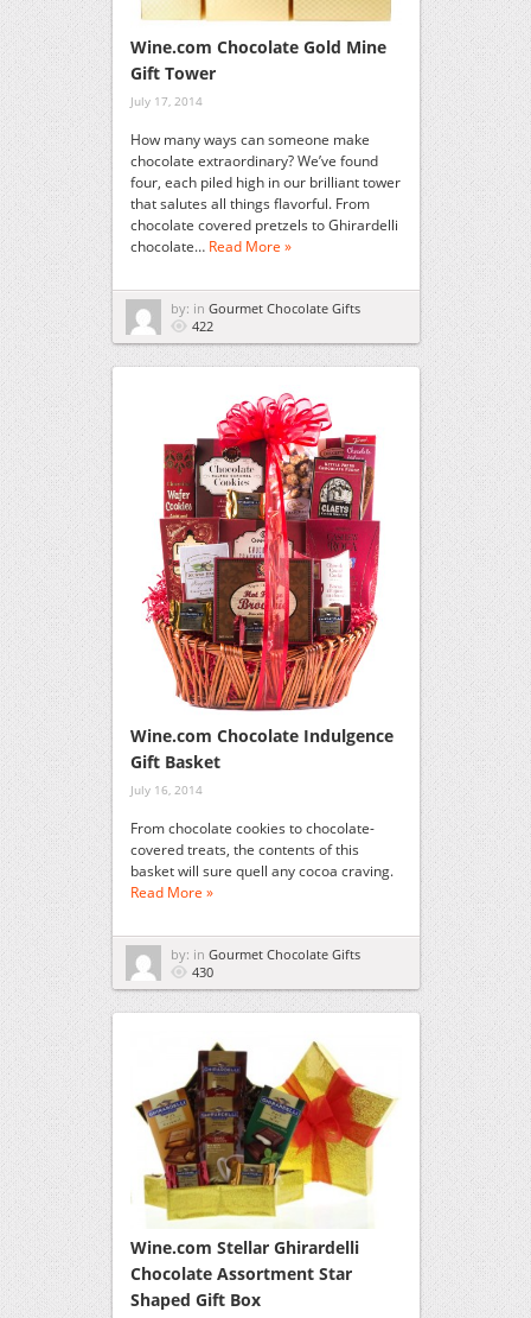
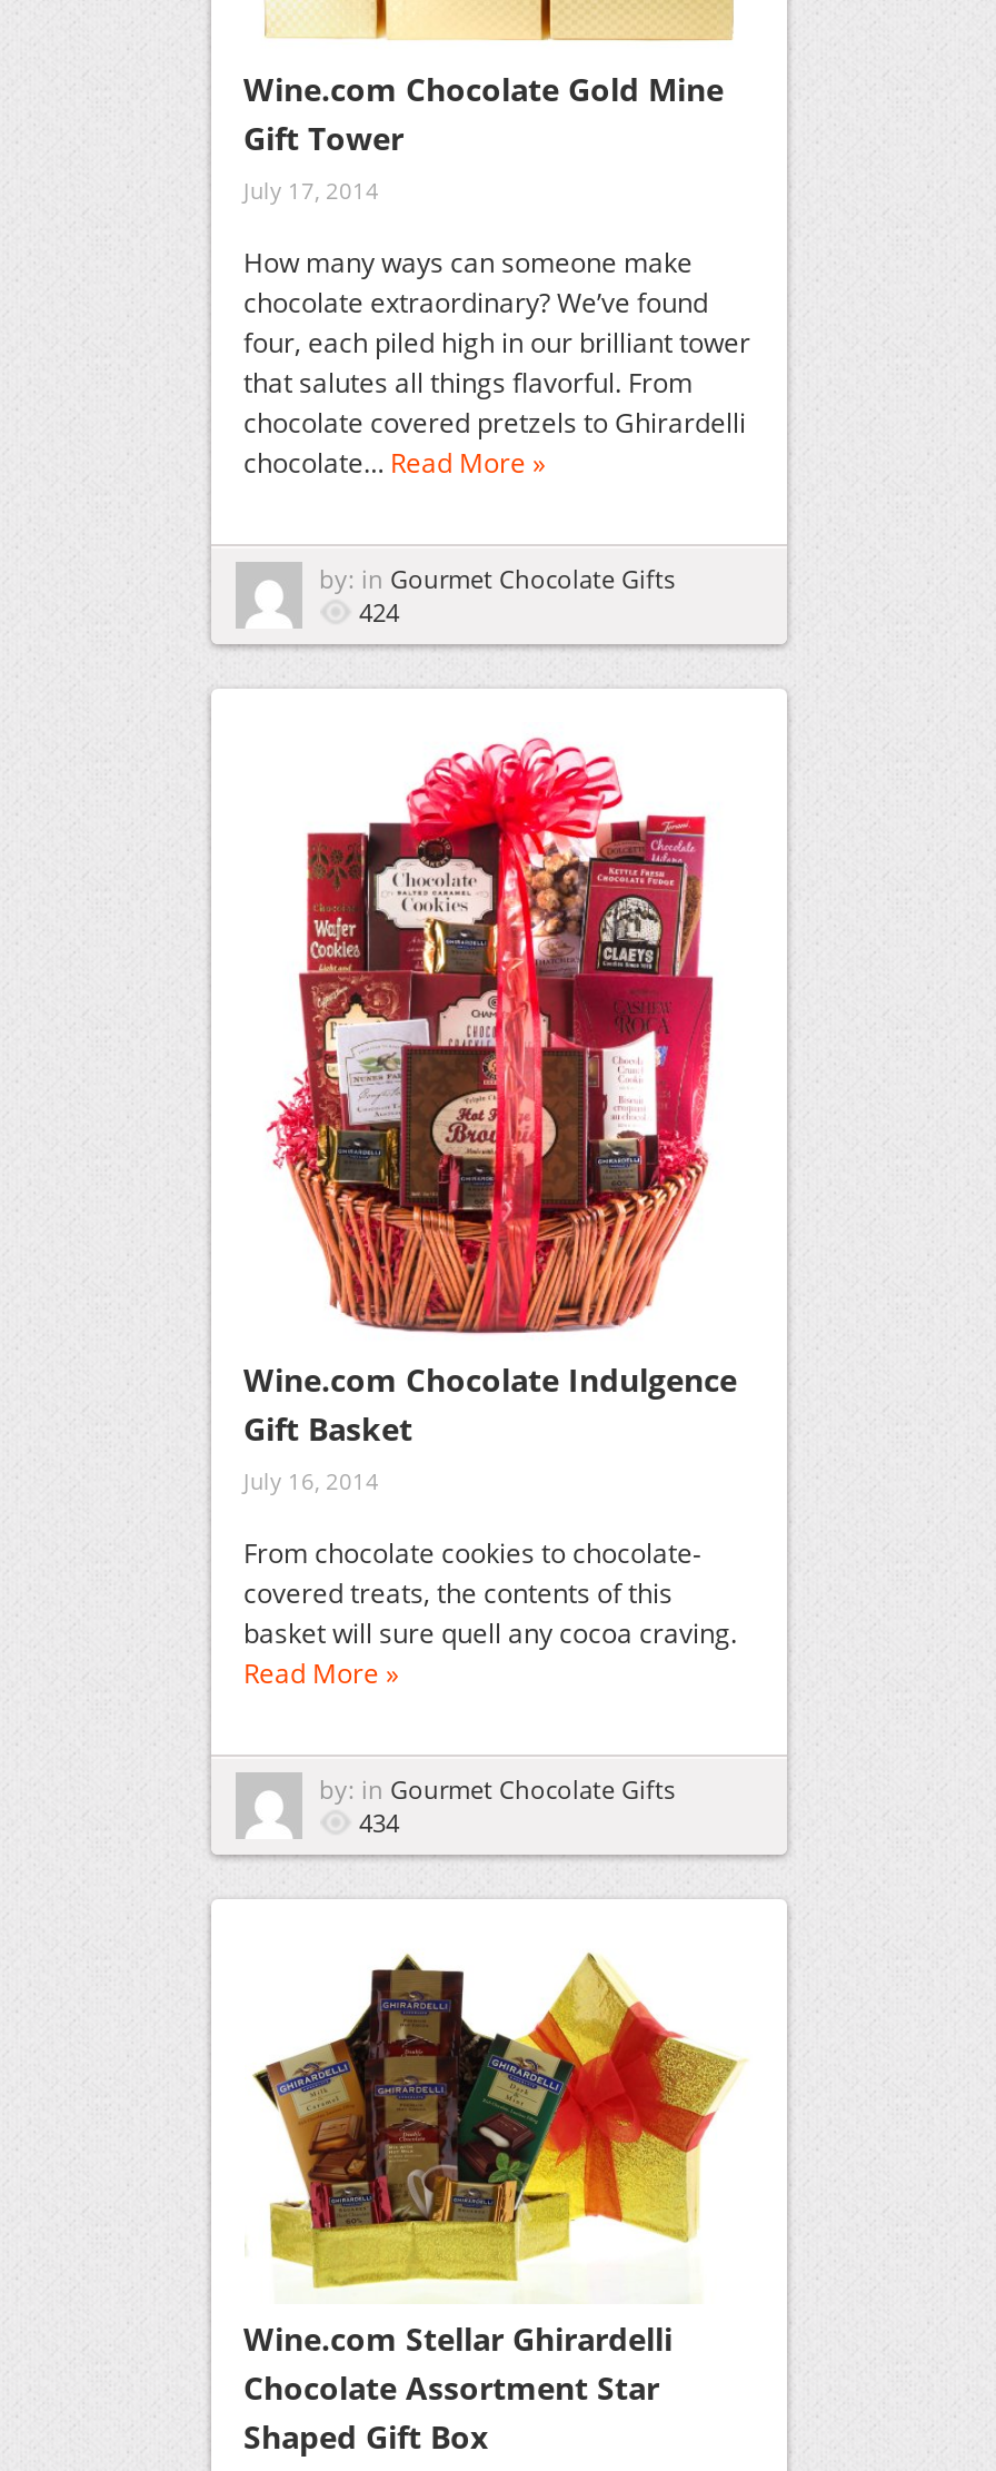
- 422
+ 424

- 430
+ 434
